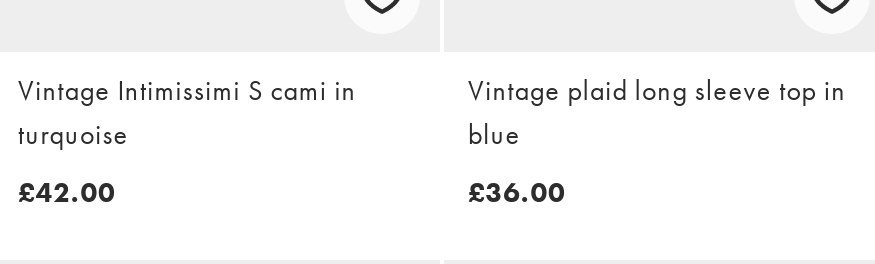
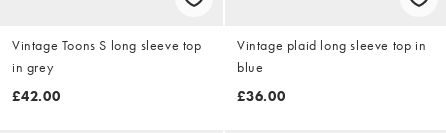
- Vintage Intimissimi S cami in
- turquoise
+ Vintage Toons S long sleeve top
+ in grey
